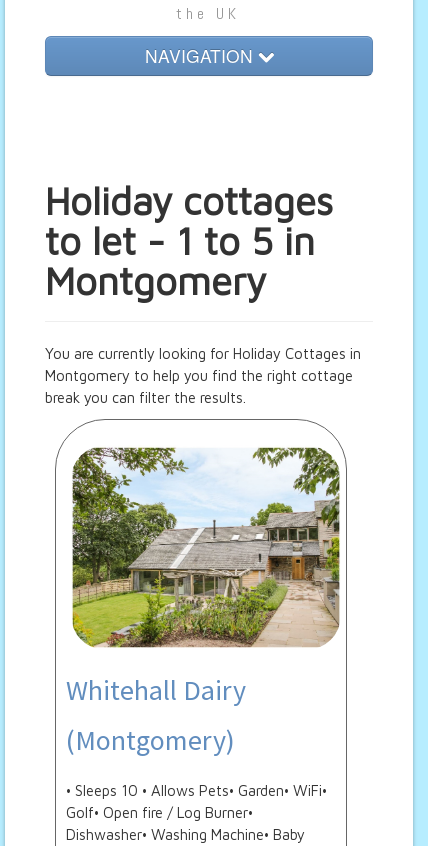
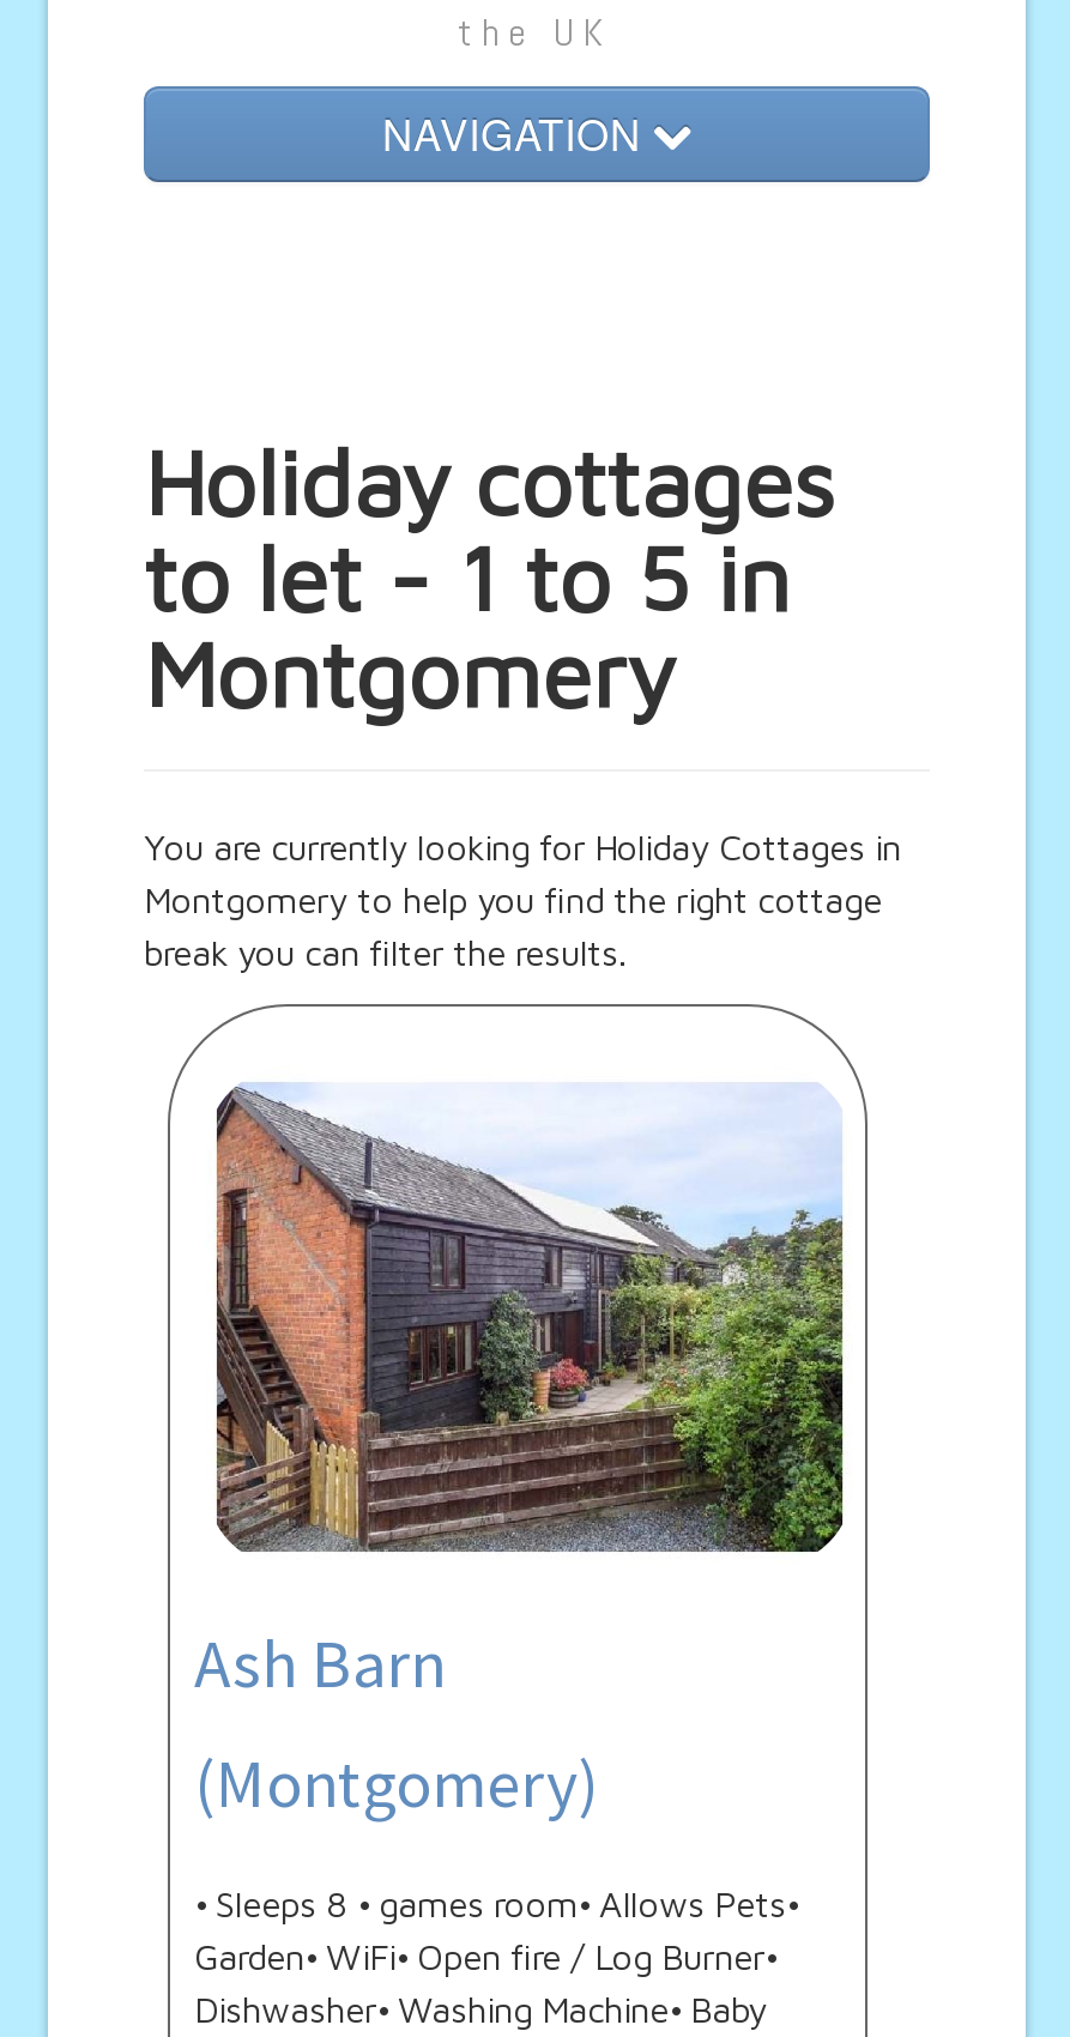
- [image]
- Whitehall Dairy
+ [image]
+ Ash Barn

- • Sleeps 10 • Allows Pets• Garden• WiFi•
- Golf• Open fire / Log Burner•
+ • Sleeps 8 • games room• Allows Pets•
+ Garden• WiFi• Open fire / Log Burner•
